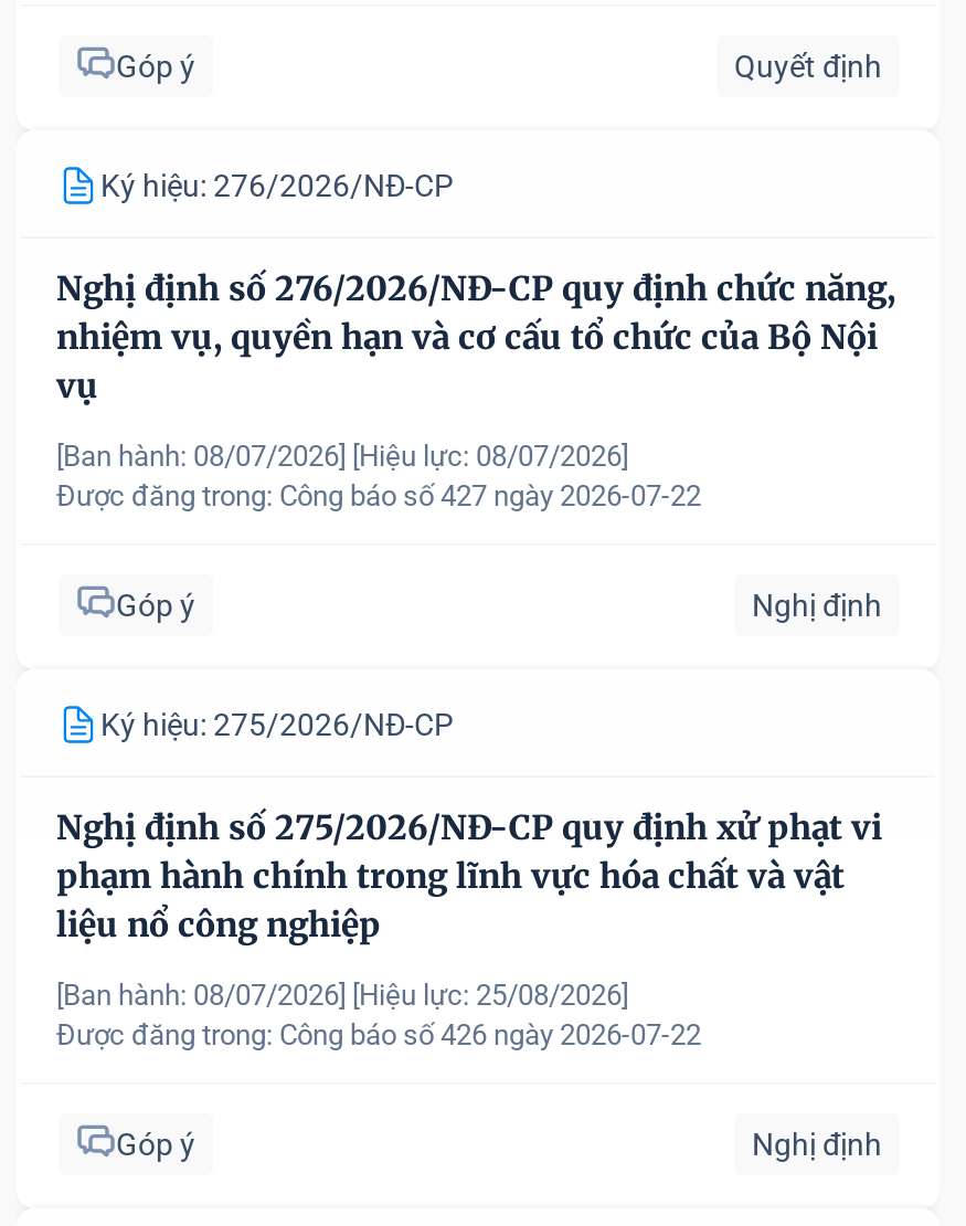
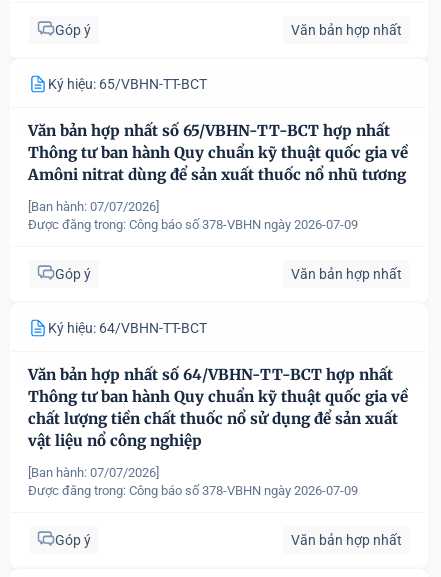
- Quyết định
+ Văn bản hợp nhất

- Ký hiệu: 276/2026/NĐ-CP
+ Ký hiệu: 65/VBHN-TT-BCT

- Nghị định số 276/2026/NĐ-CP quy định chức năng,
- nhiệm vụ, quyền hạn và cơ cấu tổ chức của Bộ Nội
- vụ
+ Văn bản hợp nhất số 65/VBHN-TT-BCT hợp nhất
+ Thông tư ban hành Quy chuẩn kỹ thuật quốc gia về
+ Amôni nitrat dùng để sản xuất thuốc nổ nhũ tương

- [Ban hành: 08/07/2026] [Hiệu lực: 08/07/2026]
- Được đăng trong: Công báo số 427 ngày 2026-07-22
+ [Ban hành: 07/07/2026]
+ Được đăng trong: Công báo số 378-VBHN ngày 2026-07-09

- Nghị định
+ Văn bản hợp nhất

- Ký hiệu: 275/2026/NĐ-CP
+ Ký hiệu: 64/VBHN-TT-BCT

- Nghị định số 275/2026/NĐ-CP quy định xử phạt vi
- phạm hành chính trong lĩnh vực hóa chất và vật
- liệu nổ công nghiệp
+ Văn bản hợp nhất số 64/VBHN-TT-BCT hợp nhất
+ Thông tư ban hành Quy chuẩn kỹ thuật quốc gia về
+ chất lượng tiền chất thuốc nổ sử dụng để sản xuất
+ vật liệu nổ công nghiệp

- [Ban hành: 08/07/2026] [Hiệu lực: 25/08/2026]
- Được đăng trong: Công báo số 426 ngày 2026-07-22
+ [Ban hành: 07/07/2026]
+ Được đăng trong: Công báo số 378-VBHN ngày 2026-07-09

- Nghị định
+ Văn bản hợp nhất
